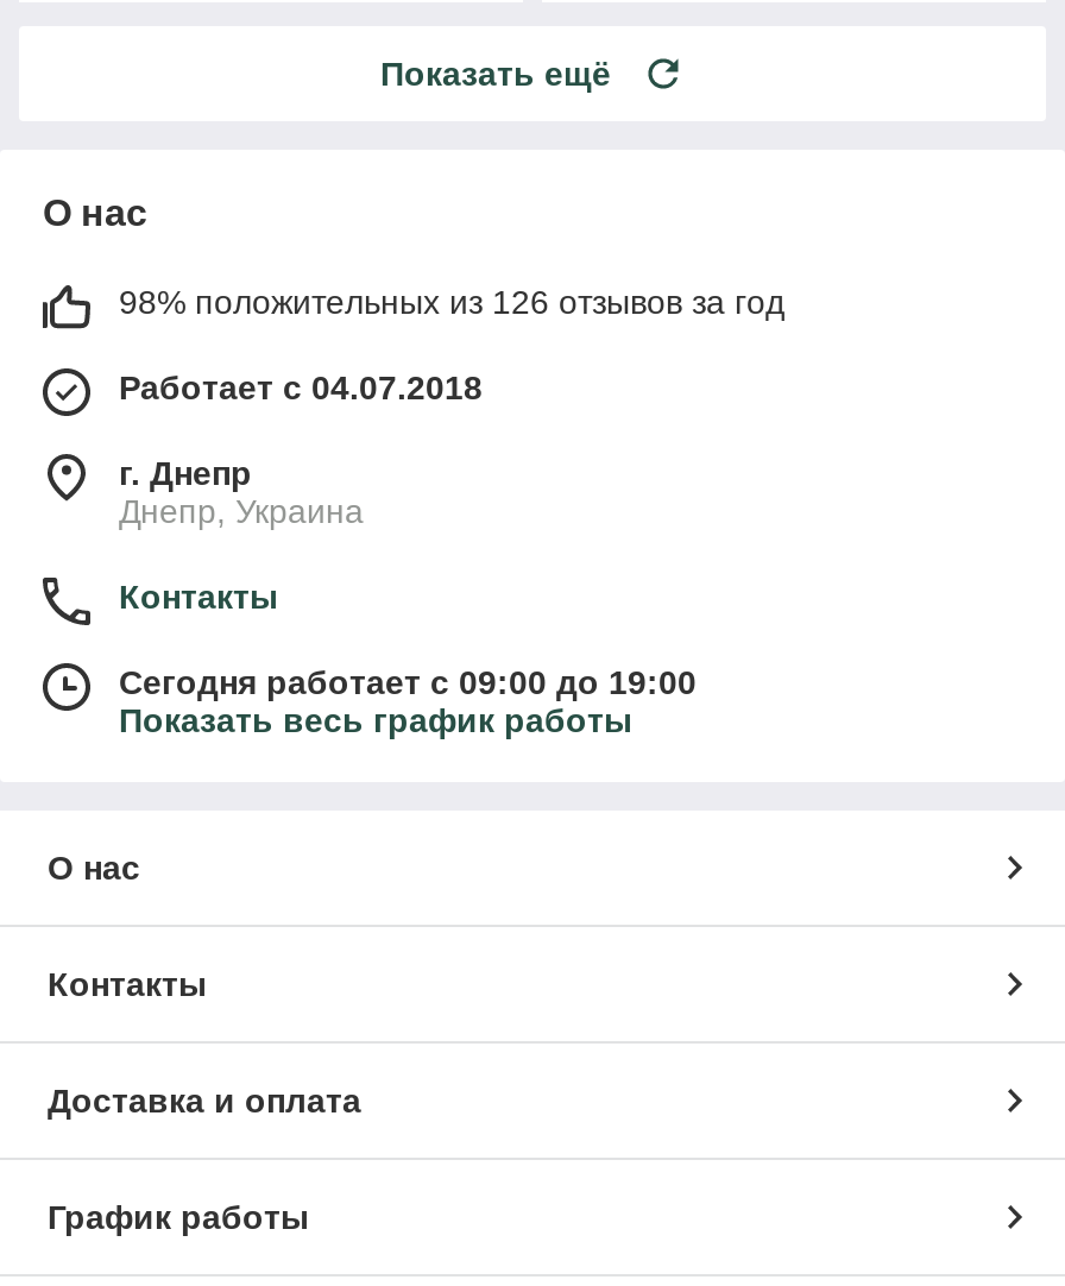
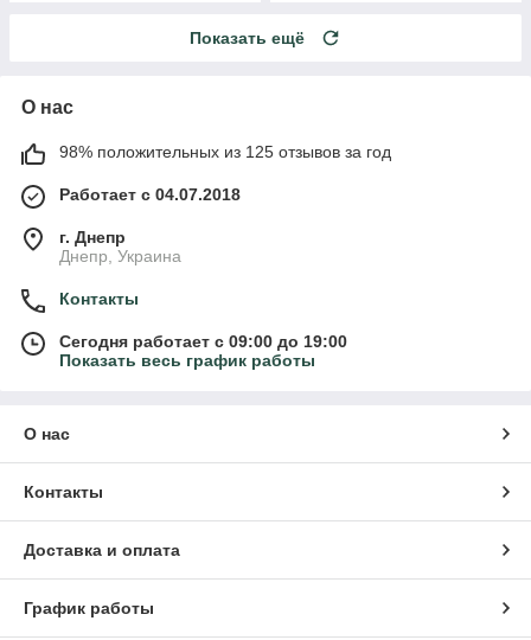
- 98% положительных из 126 отзывов за год
+ 98% положительных из 125 отзывов за год
